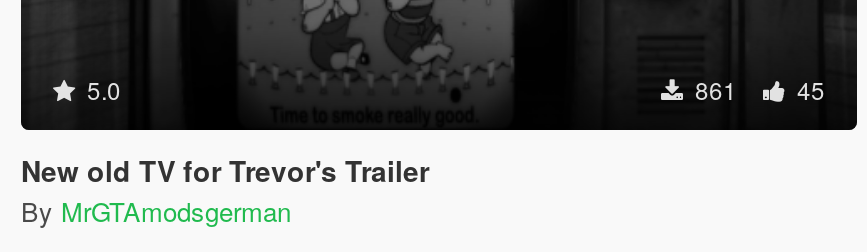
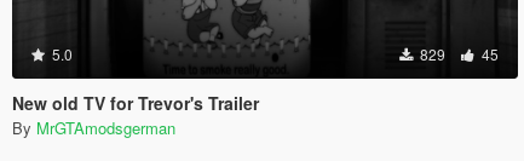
- 861 45
+ 829 45
